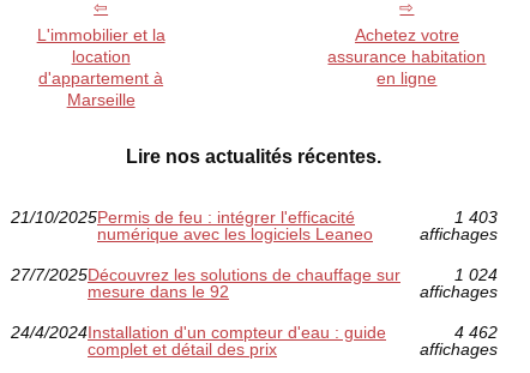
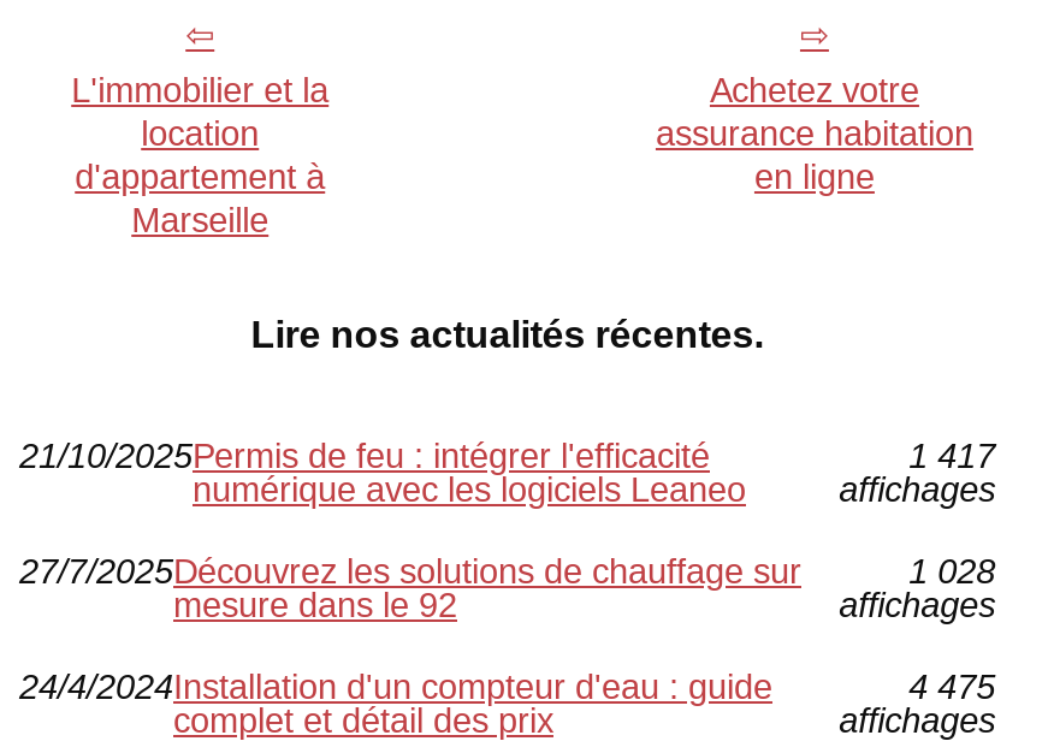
- 1 403
+ 1 417

- 1 024
+ 1 028

- 4 462
+ 4 475
